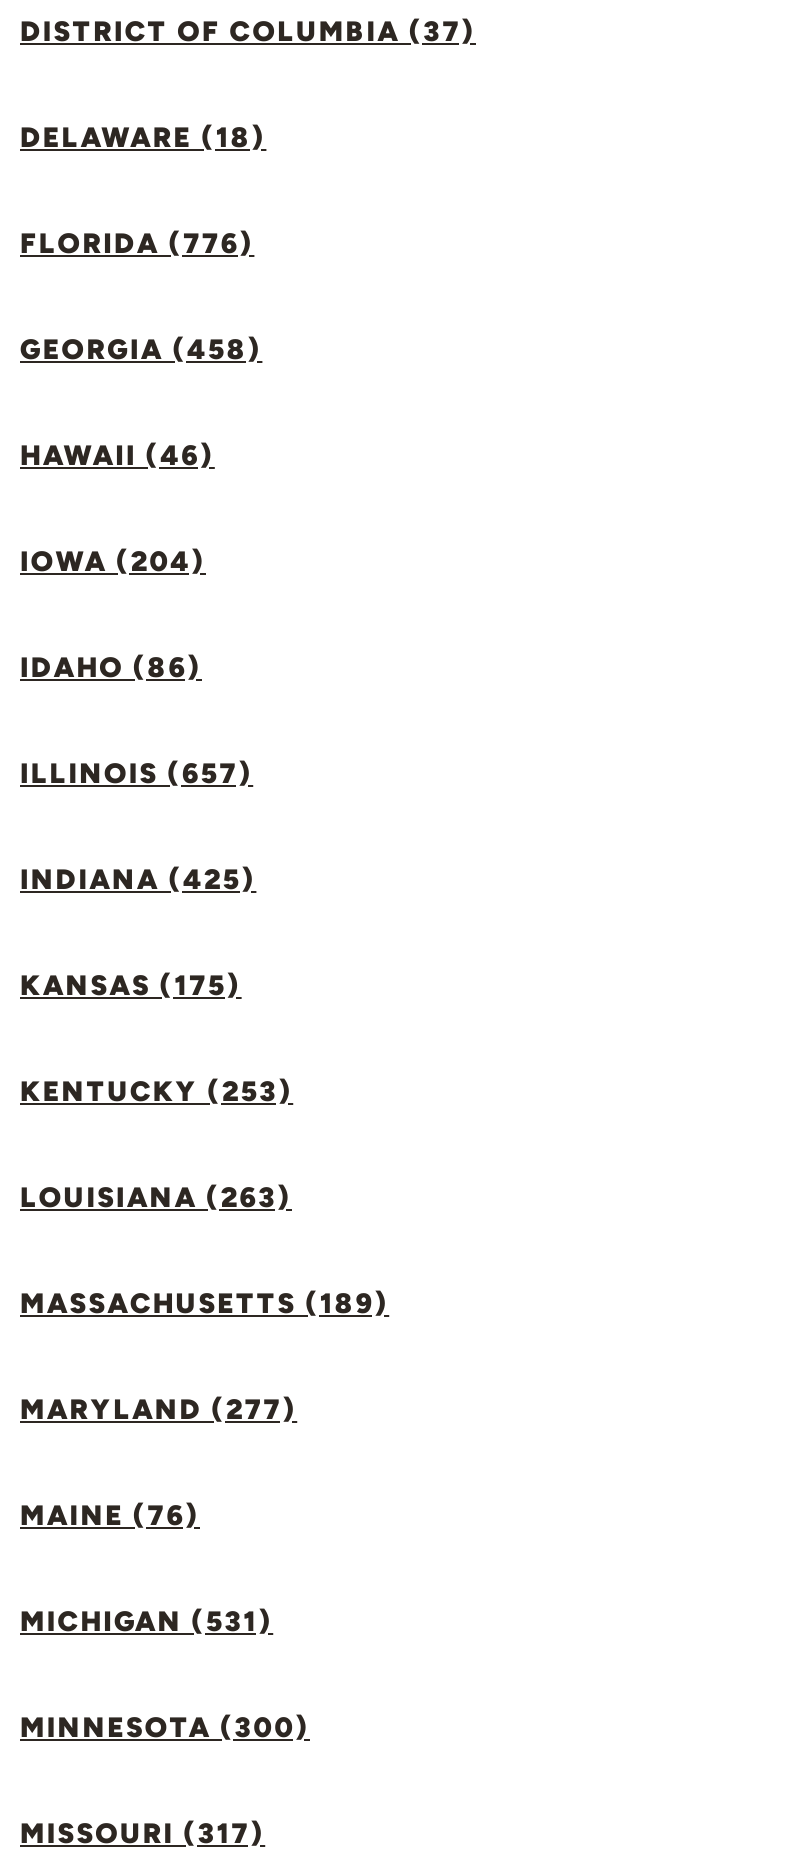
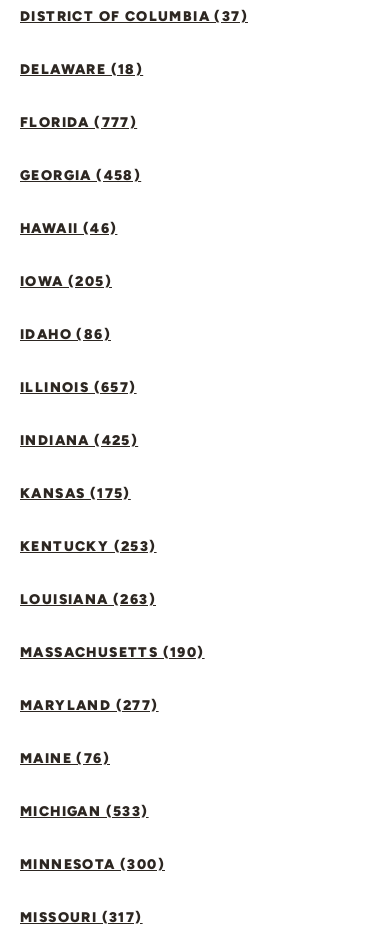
- FLORIDA (776)
+ FLORIDA (777)

- IOWA (204)
+ IOWA (205)

- MASSACHUSETTS (189)
+ MASSACHUSETTS (190)

- MICHIGAN (531)
+ MICHIGAN (533)
